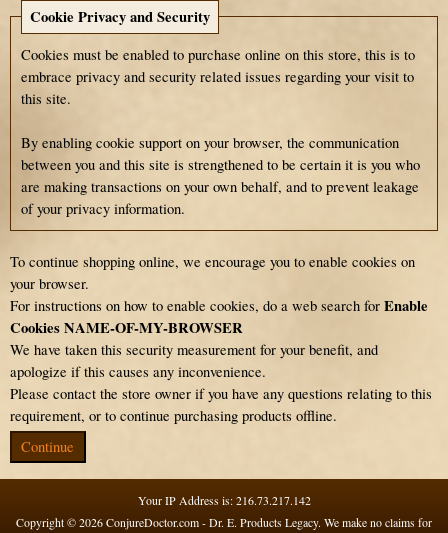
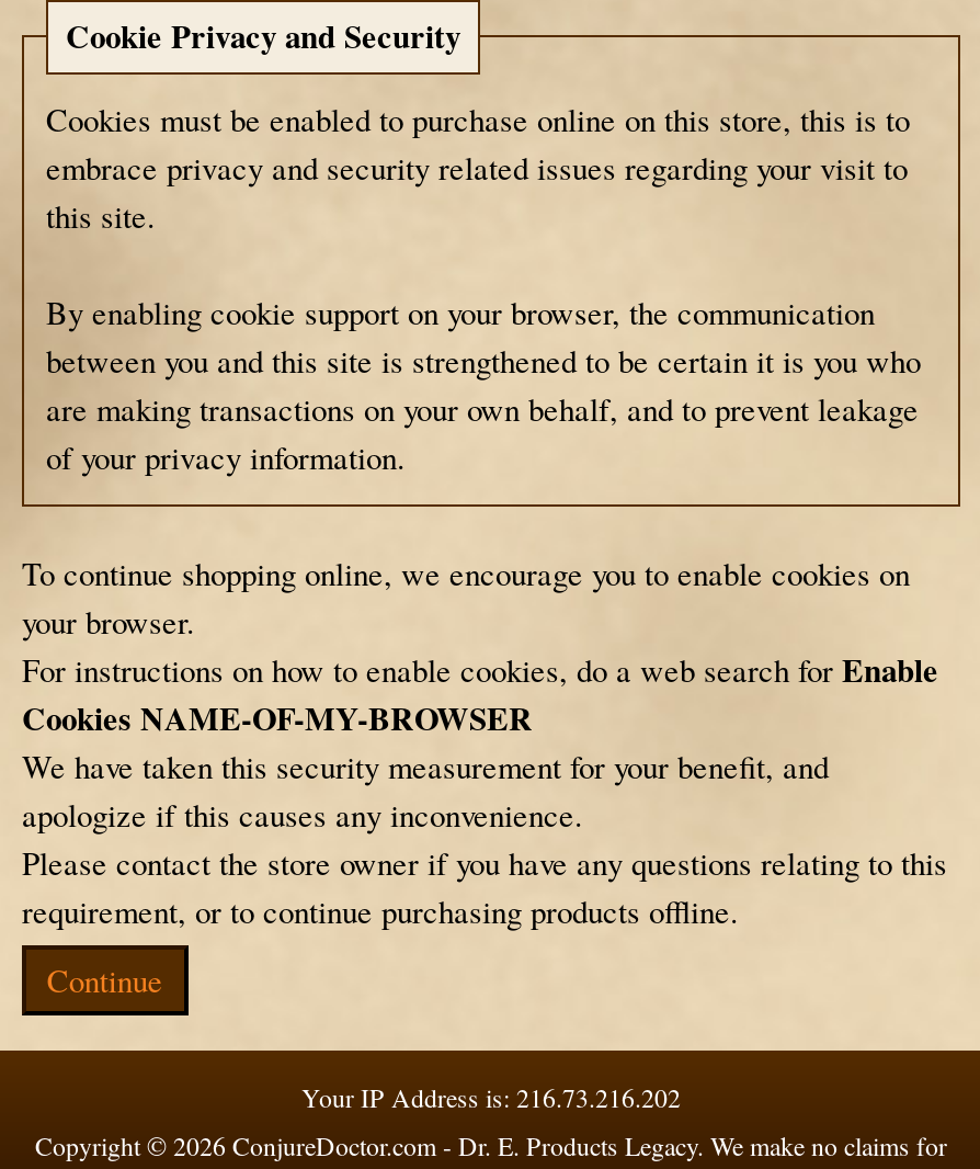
- Your IP Address is: 216.73.217.142
+ Your IP Address is: 216.73.216.202
